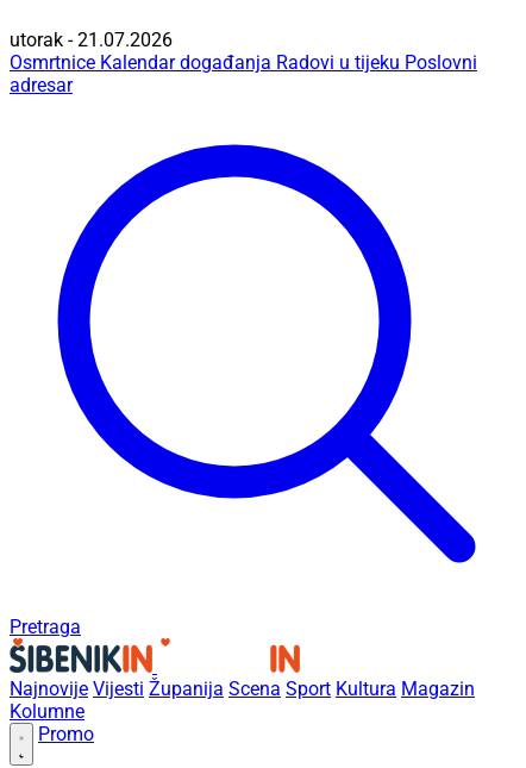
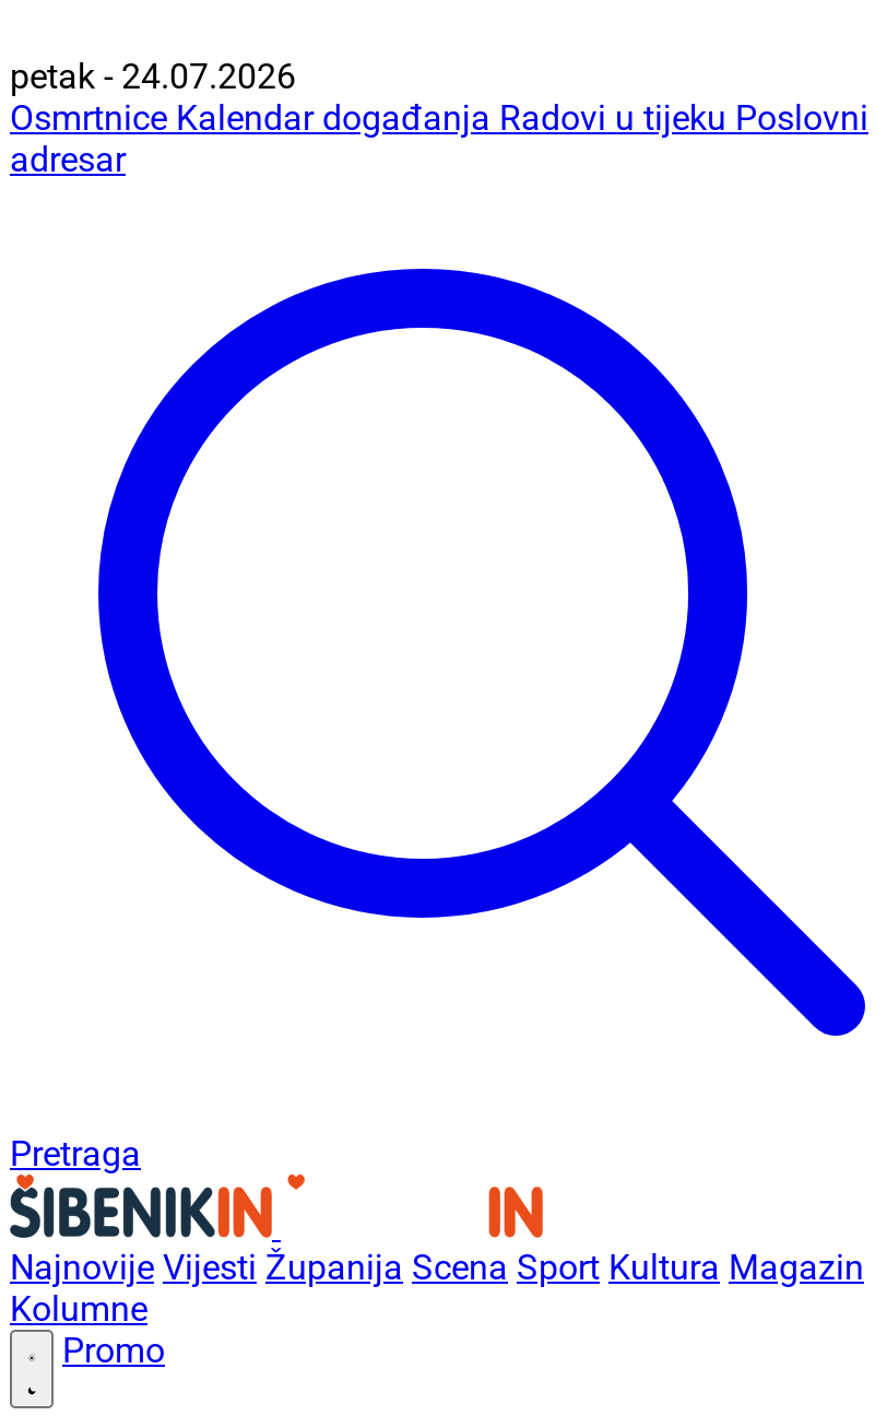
- utorak - 21.07.2026
+ petak - 24.07.2026
